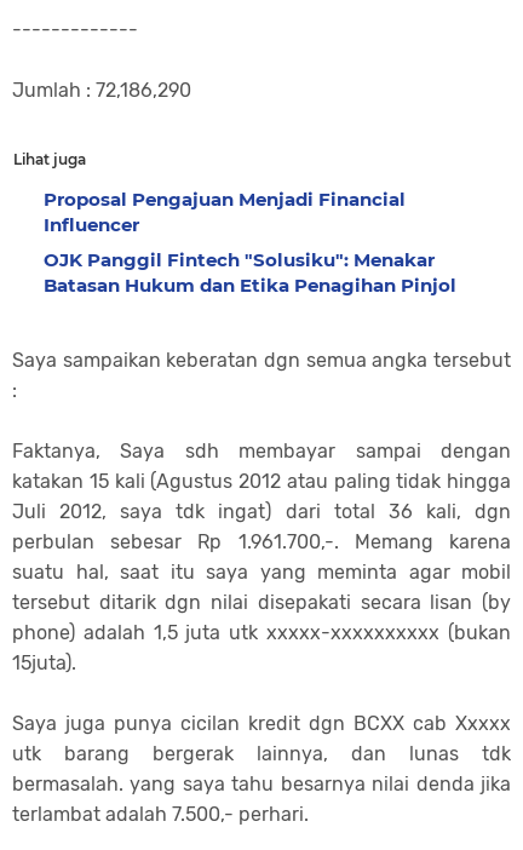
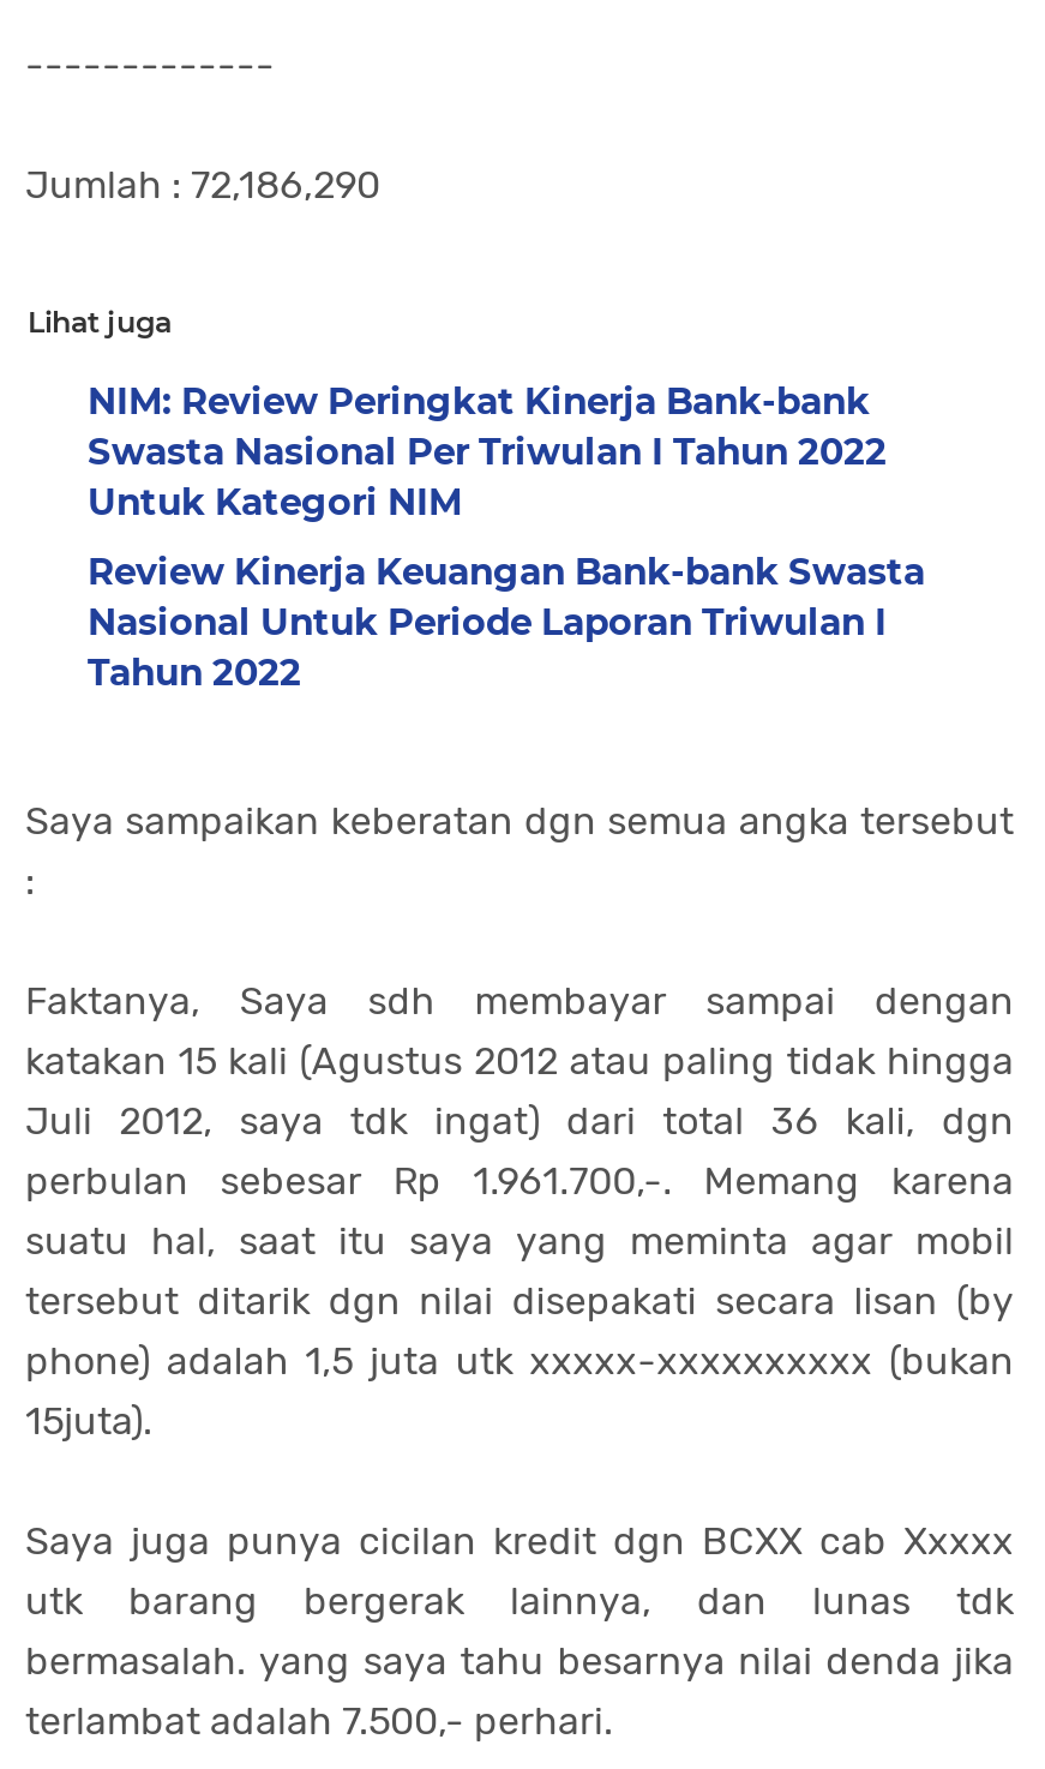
- Proposal Pengajuan Menjadi Financial
- Influencer
+ NIM: Review Peringkat Kinerja Bank-bank
+ Swasta Nasional Per Triwulan I Tahun 2022
+ Untuk Kategori NIM

- OJK Panggil Fintech "Solusiku": Menakar
- Batasan Hukum dan Etika Penagihan Pinjol
+ Review Kinerja Keuangan Bank-bank Swasta
+ Nasional Untuk Periode Laporan Triwulan I
+ Tahun 2022
